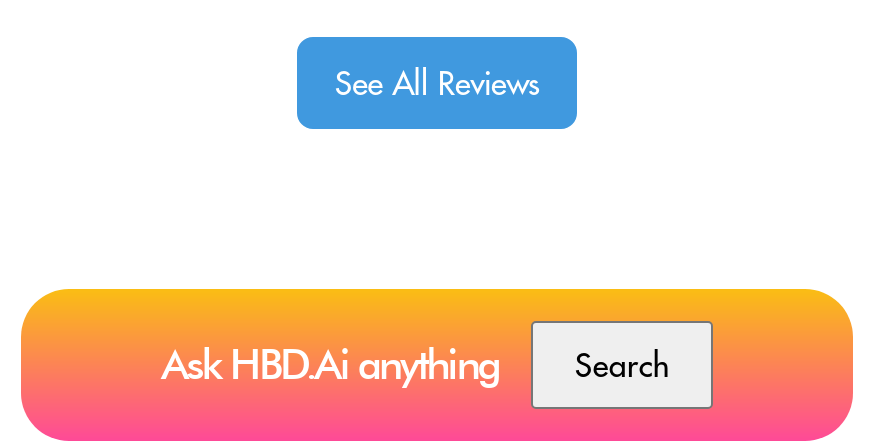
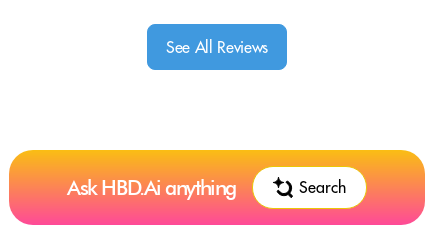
- [image]
+ [image]
